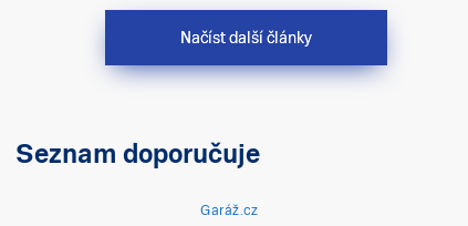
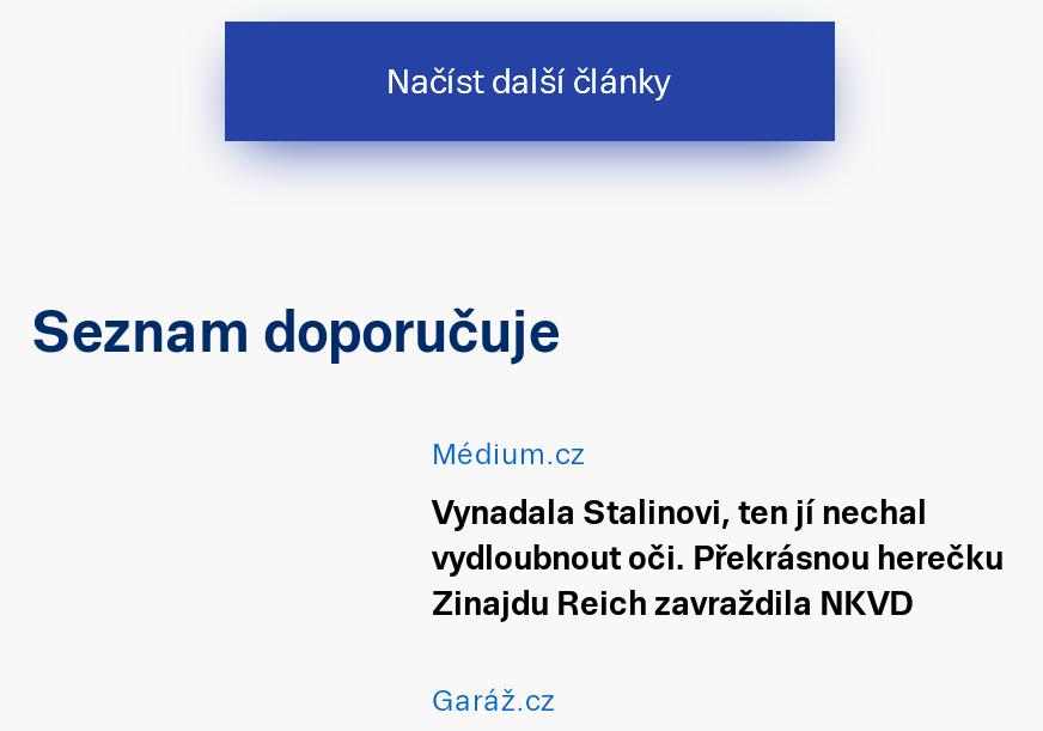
+ Médium.cz
+ Vynadala Stalinovi, ten jí nechal
+ vydloubnout oči. Překrásnou herečku
+ Zinajdu Reich zavraždila NKVD
